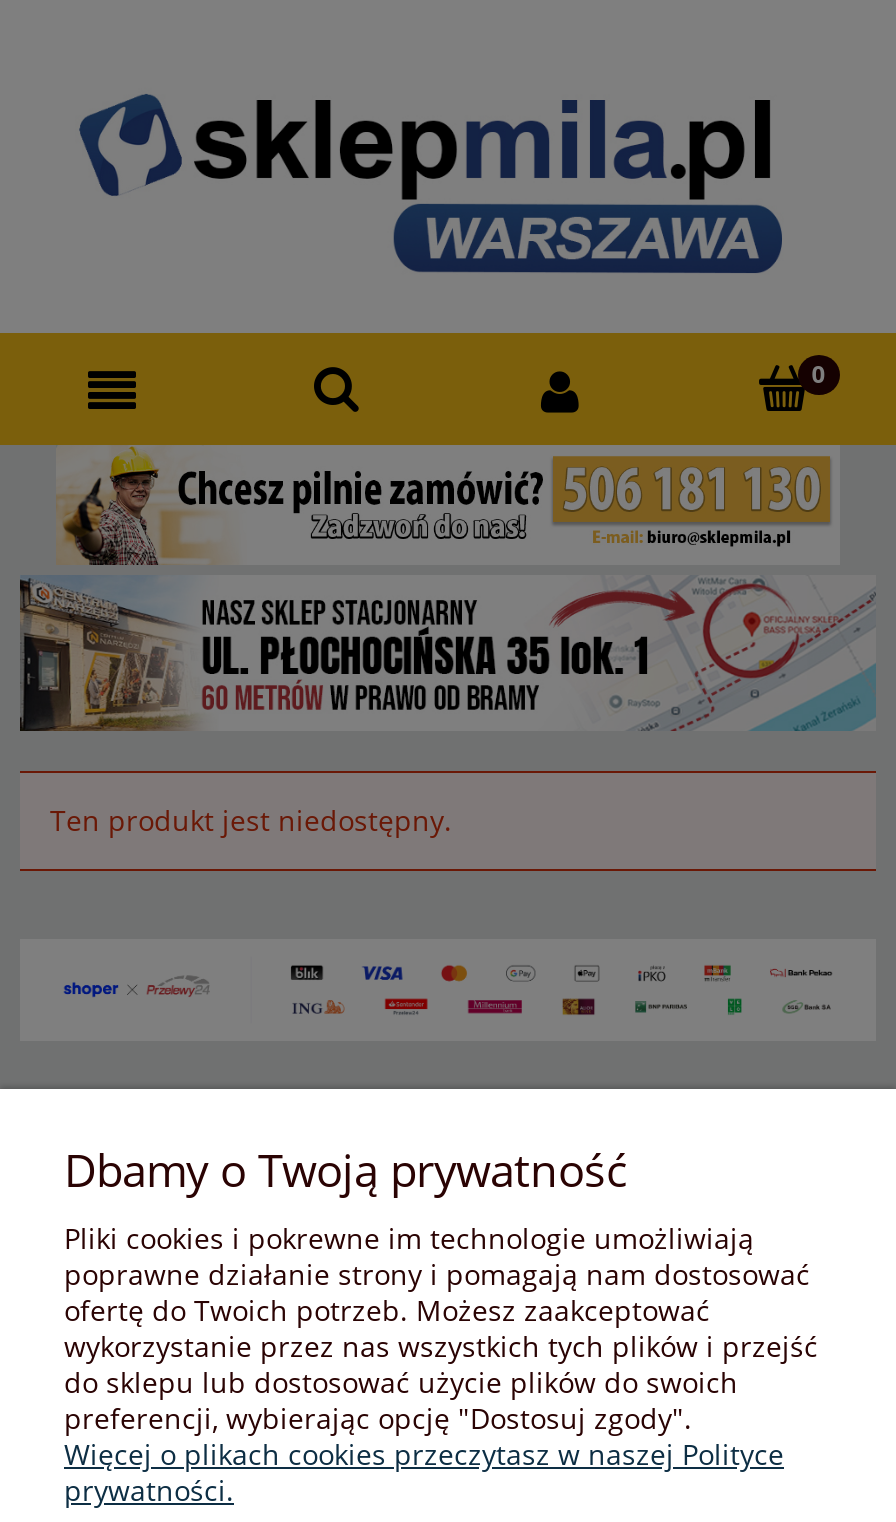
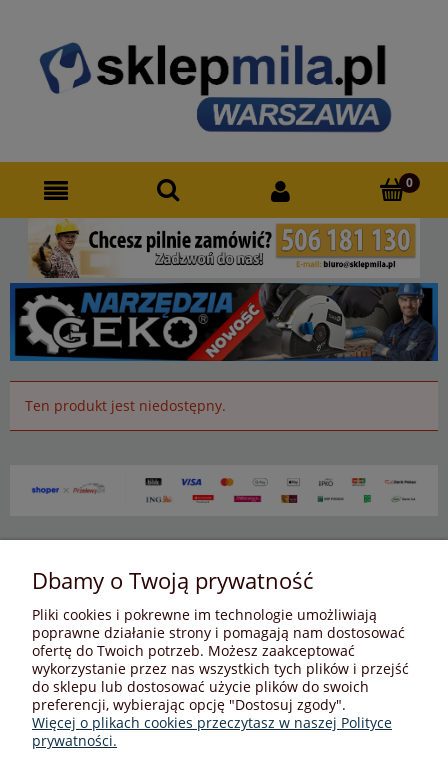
- [image]
+ [image]
